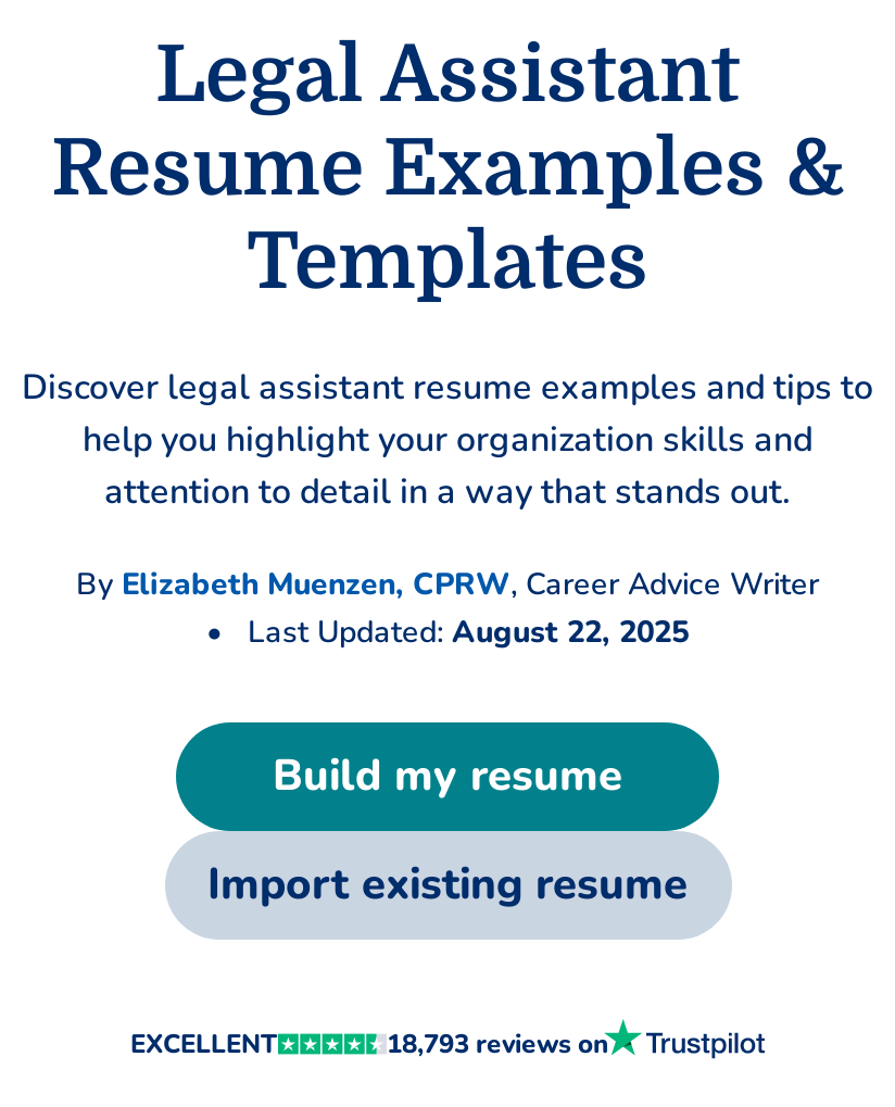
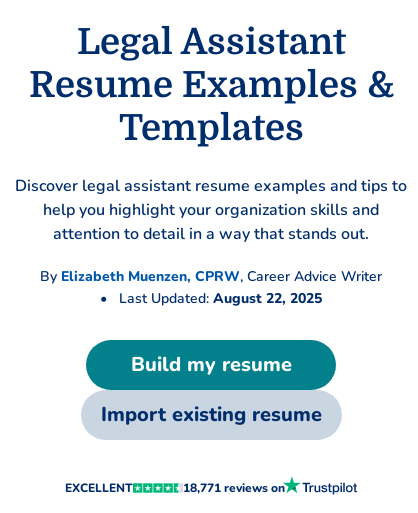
- 18,793 reviews on
+ 18,771 reviews on
